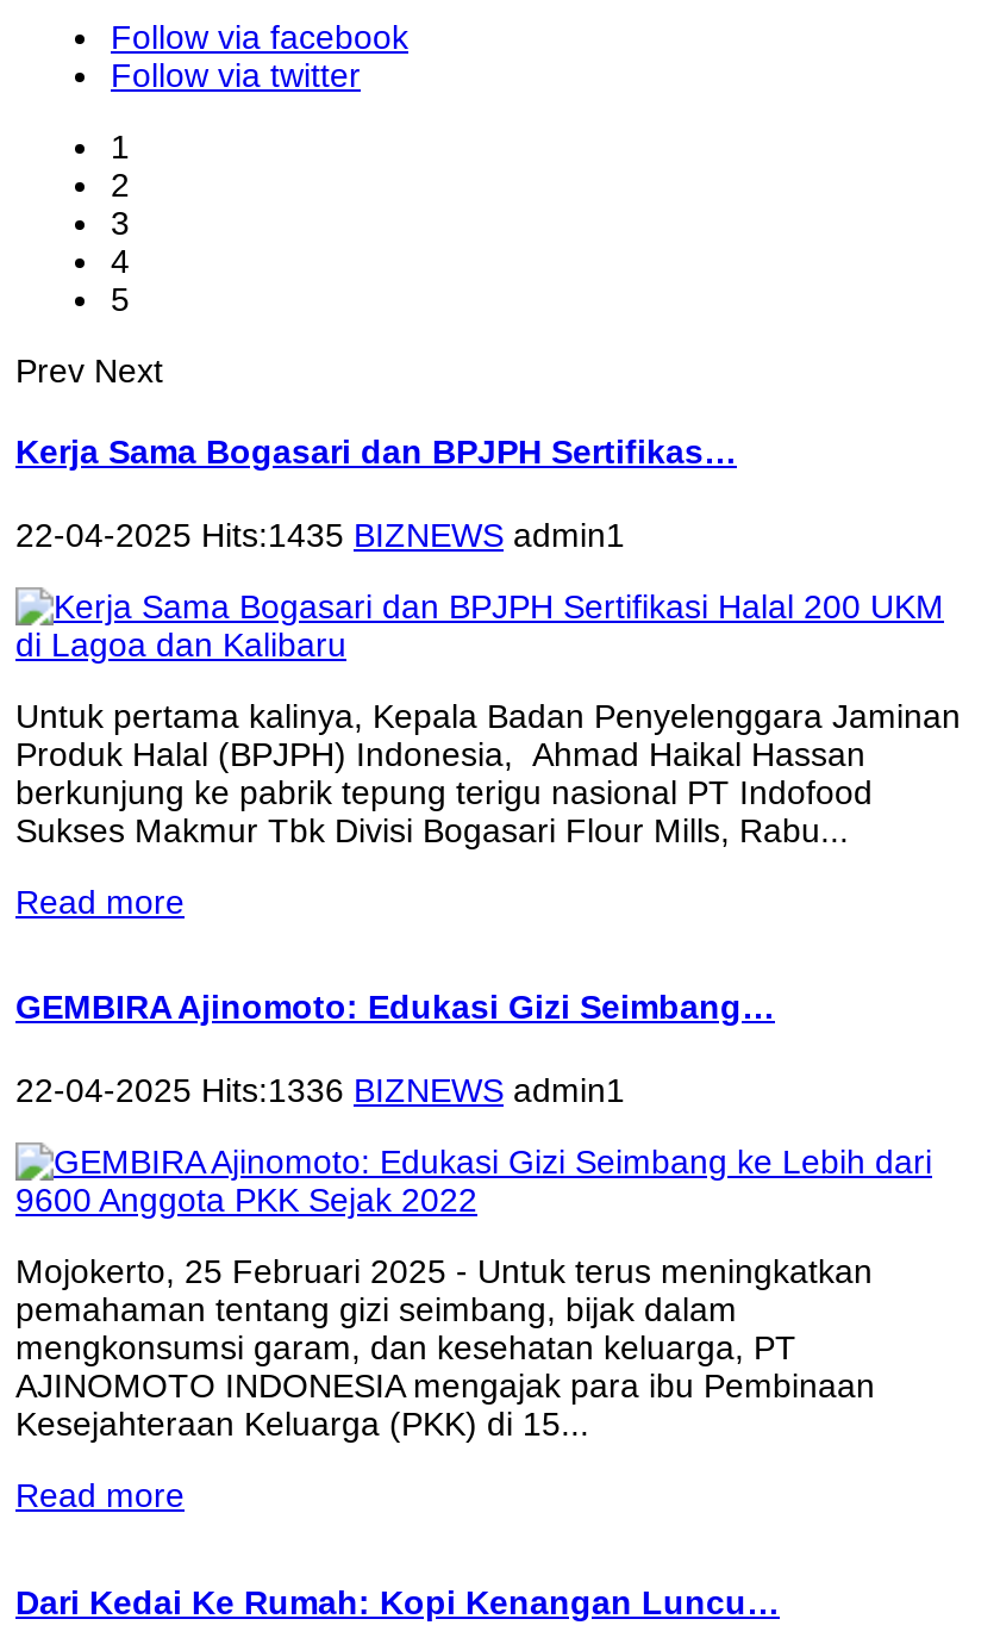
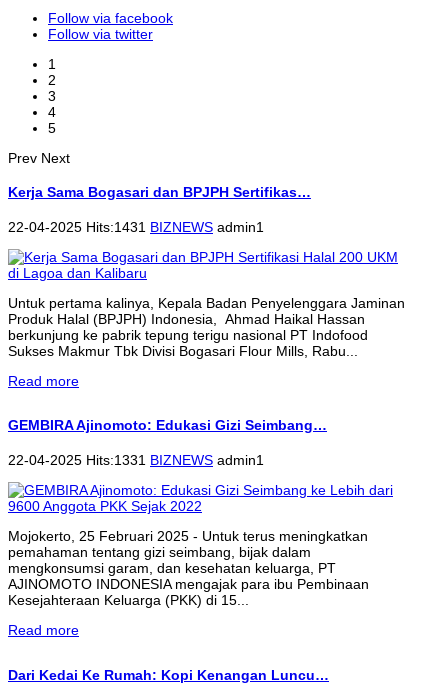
- 22-04-2025 Hits:1435 BIZNEWS admin1
+ 22-04-2025 Hits:1431 BIZNEWS admin1

- 22-04-2025 Hits:1336 BIZNEWS admin1
+ 22-04-2025 Hits:1331 BIZNEWS admin1
